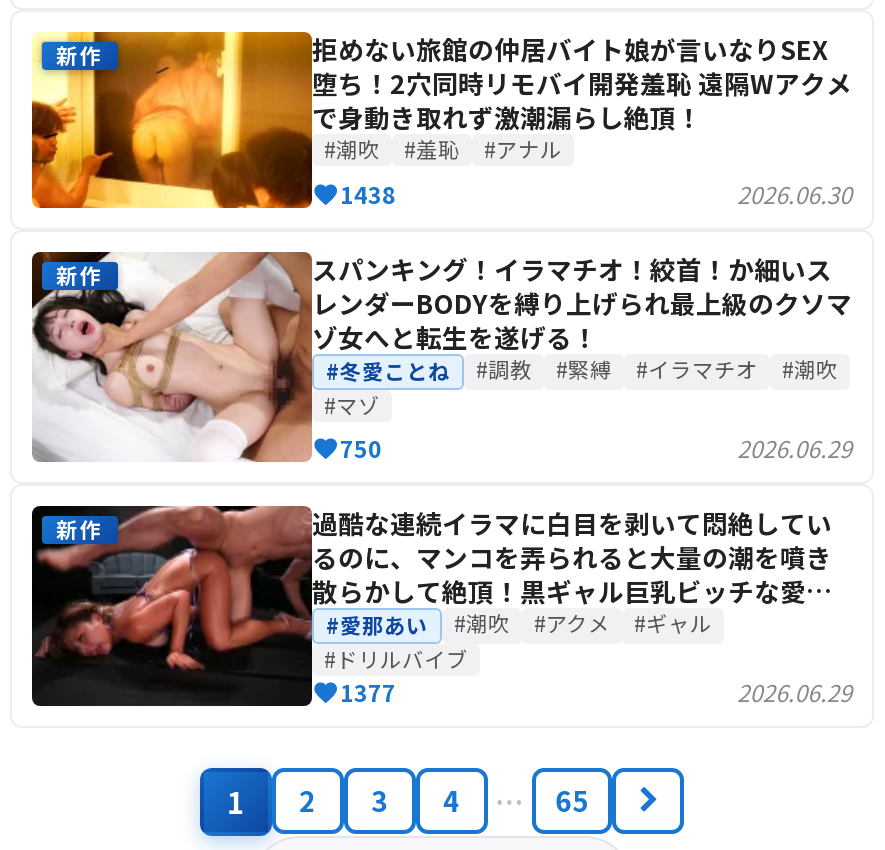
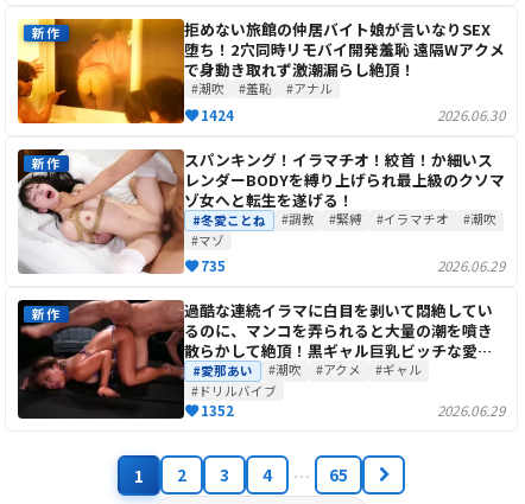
- 1438
+ 1424

- 750
+ 735

- 1377
+ 1352
